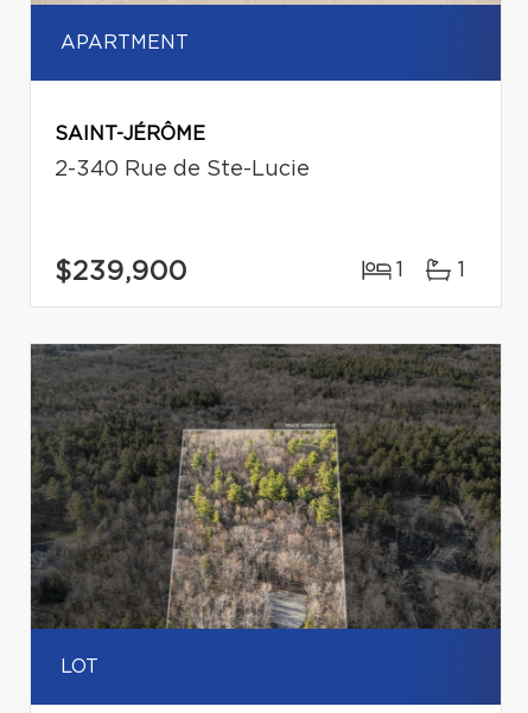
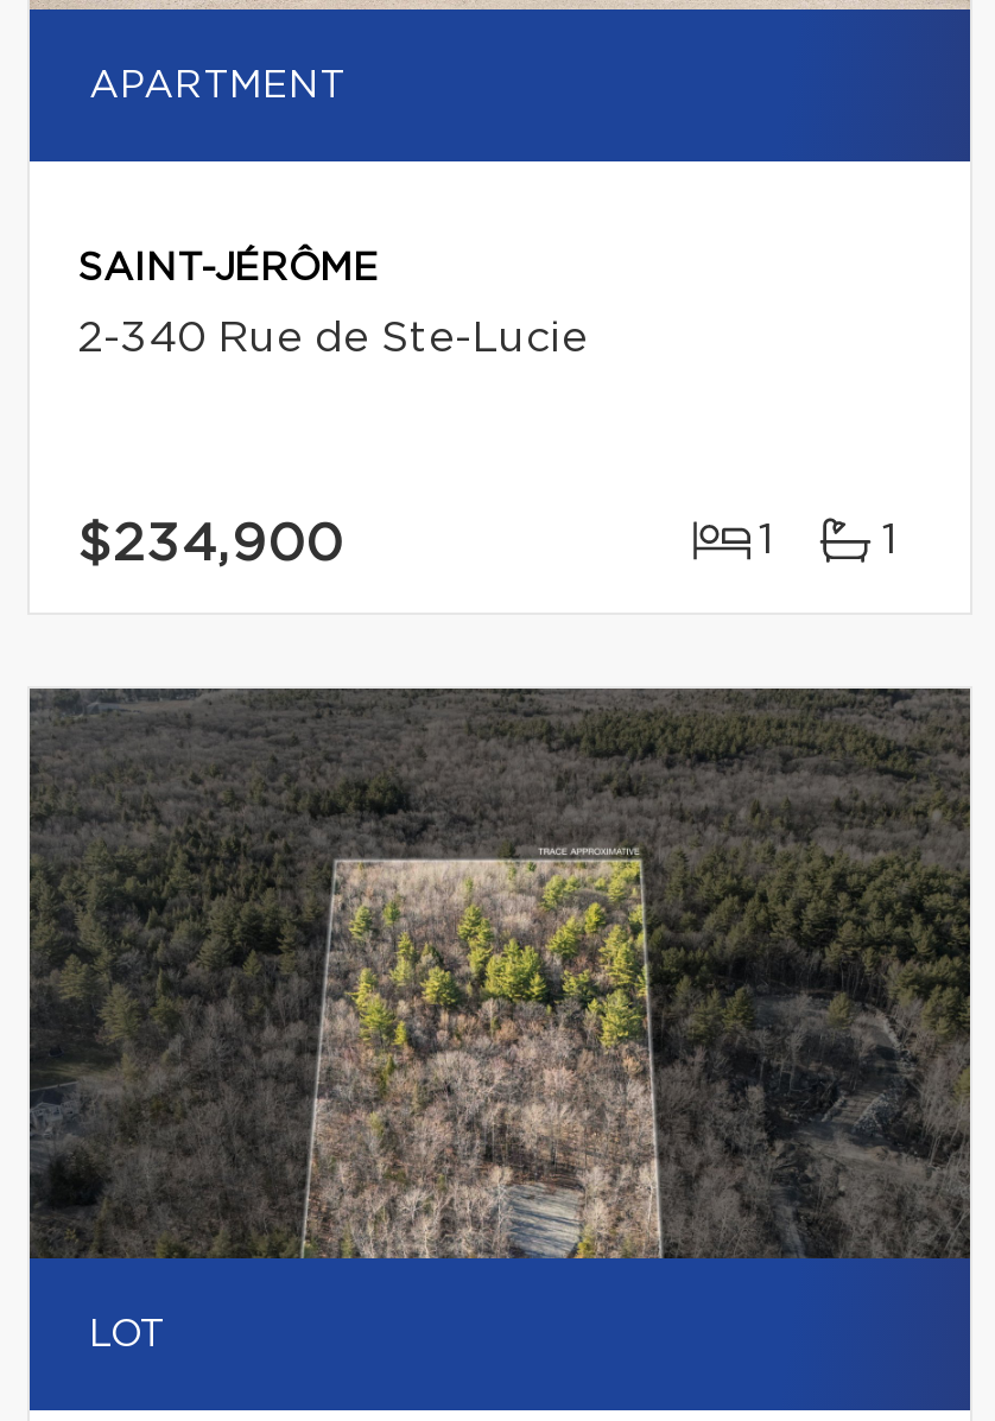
- $239,900
+ $234,900
